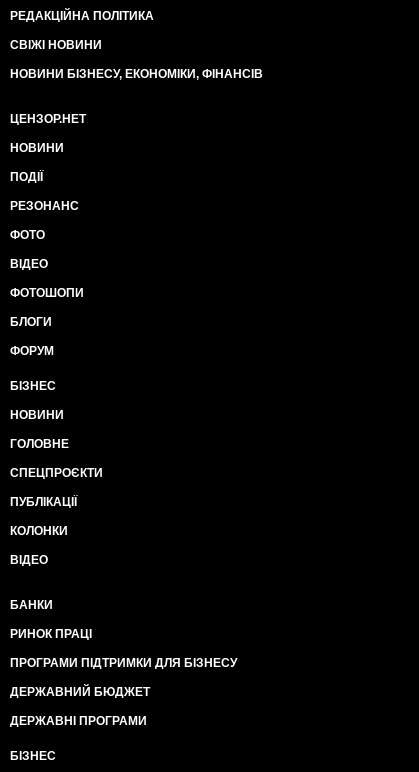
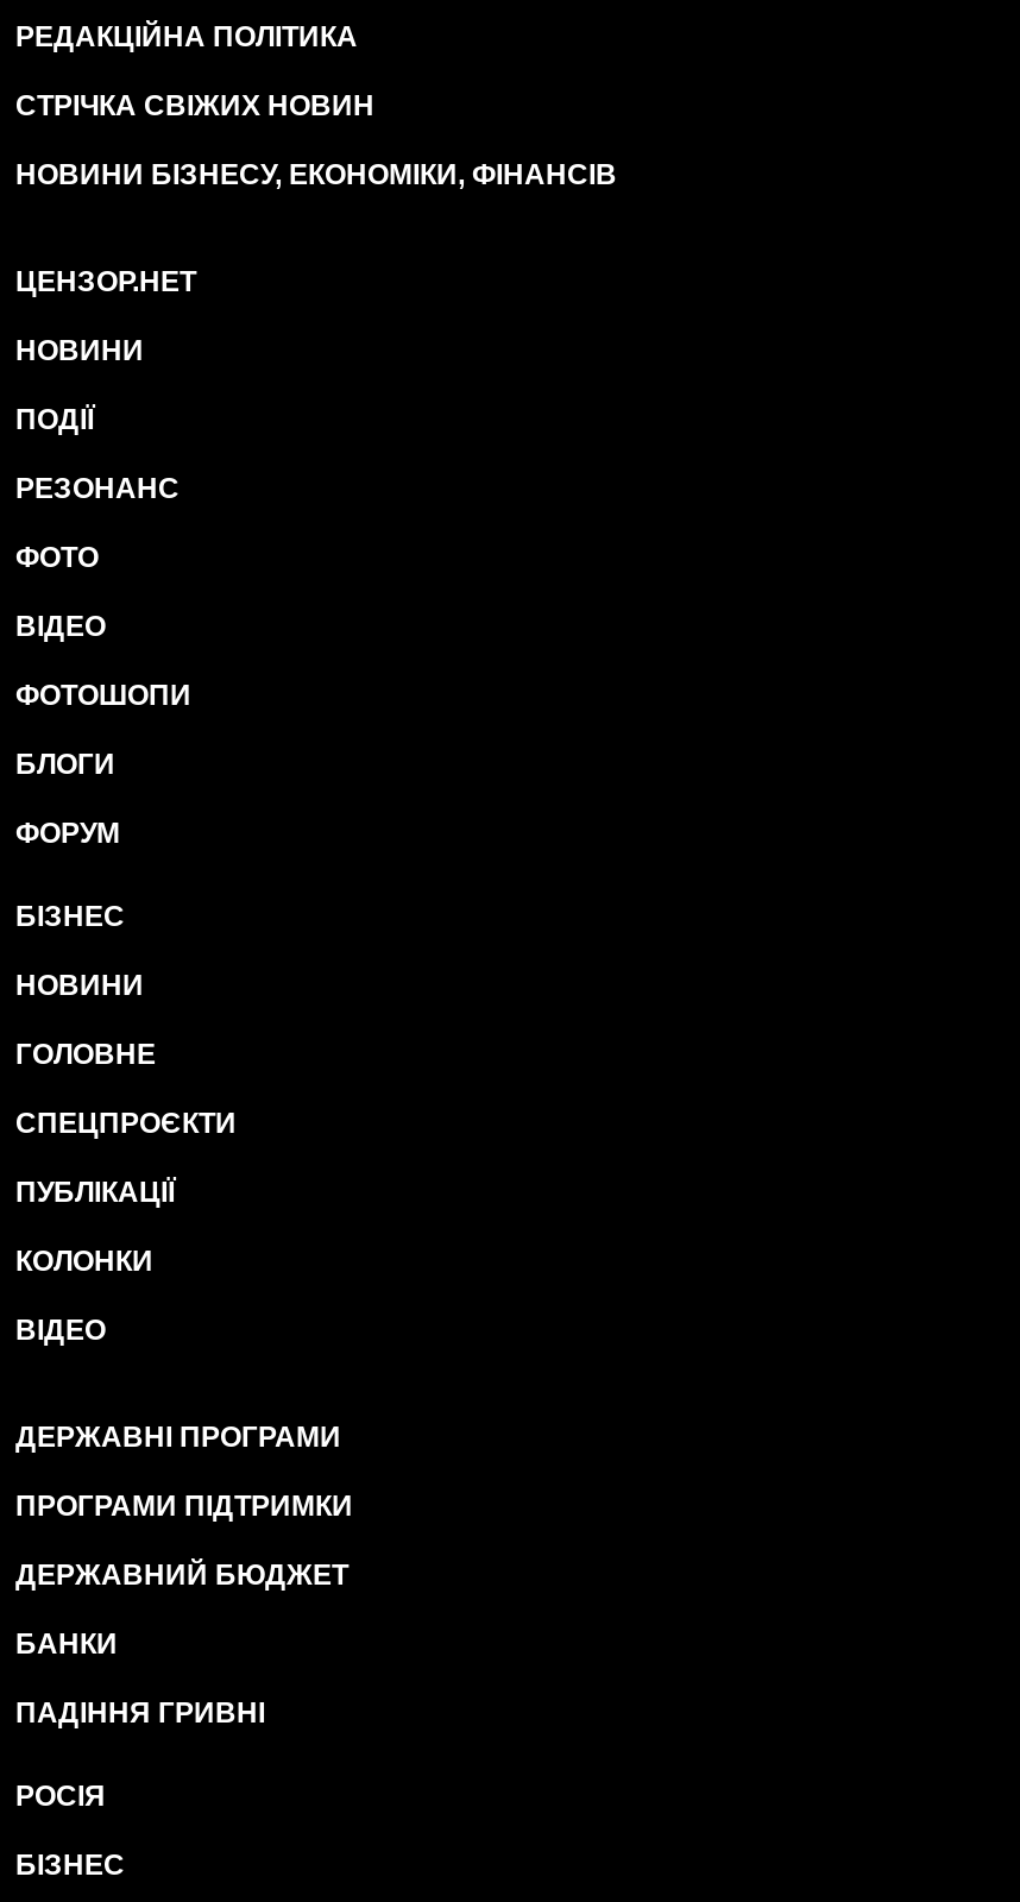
- СВІЖІ НОВИНИ
+ СТРІЧКА СВІЖИХ НОВИН

+ ПРОГРАМИ ПІДТРИМКИ

moved down: БАНКИ

- РИНОК ПРАЦІ
- ПРОГРАМИ ПІДТРИМКИ ДЛЯ БІЗНЕСУ
+ ПАДІННЯ ГРИВНІ
+ РОСІЯ

moved up: ДЕРЖАВНИЙ БЮДЖЕТ | ДЕРЖАВНІ ПРОГРАМИ
